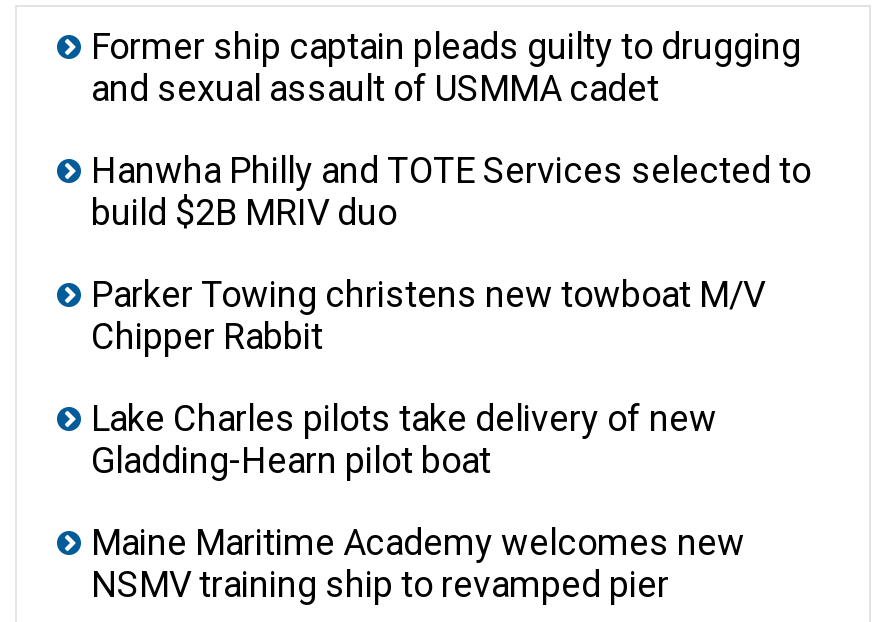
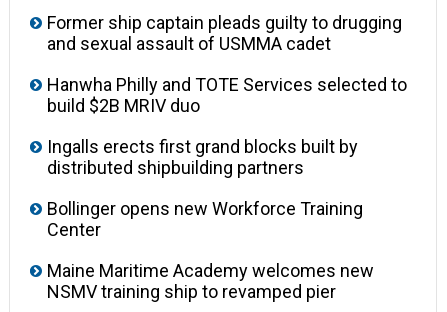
- Parker Towing christens new towboat M/V
- Chipper Rabbit
+ Ingalls erects first grand blocks built by
+ distributed shipbuilding partners

- Lake Charles pilots take delivery of new
- Gladding-Hearn pilot boat
+ Bollinger opens new Workforce Training
+ Center
